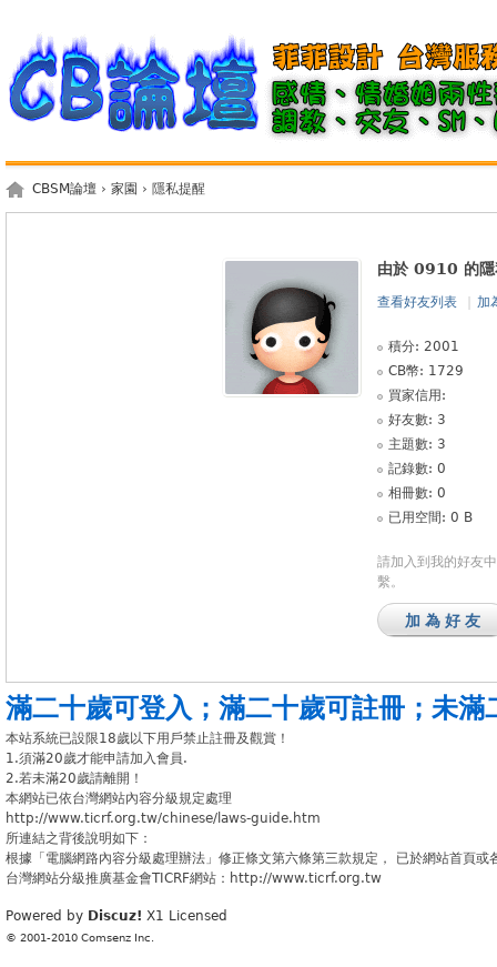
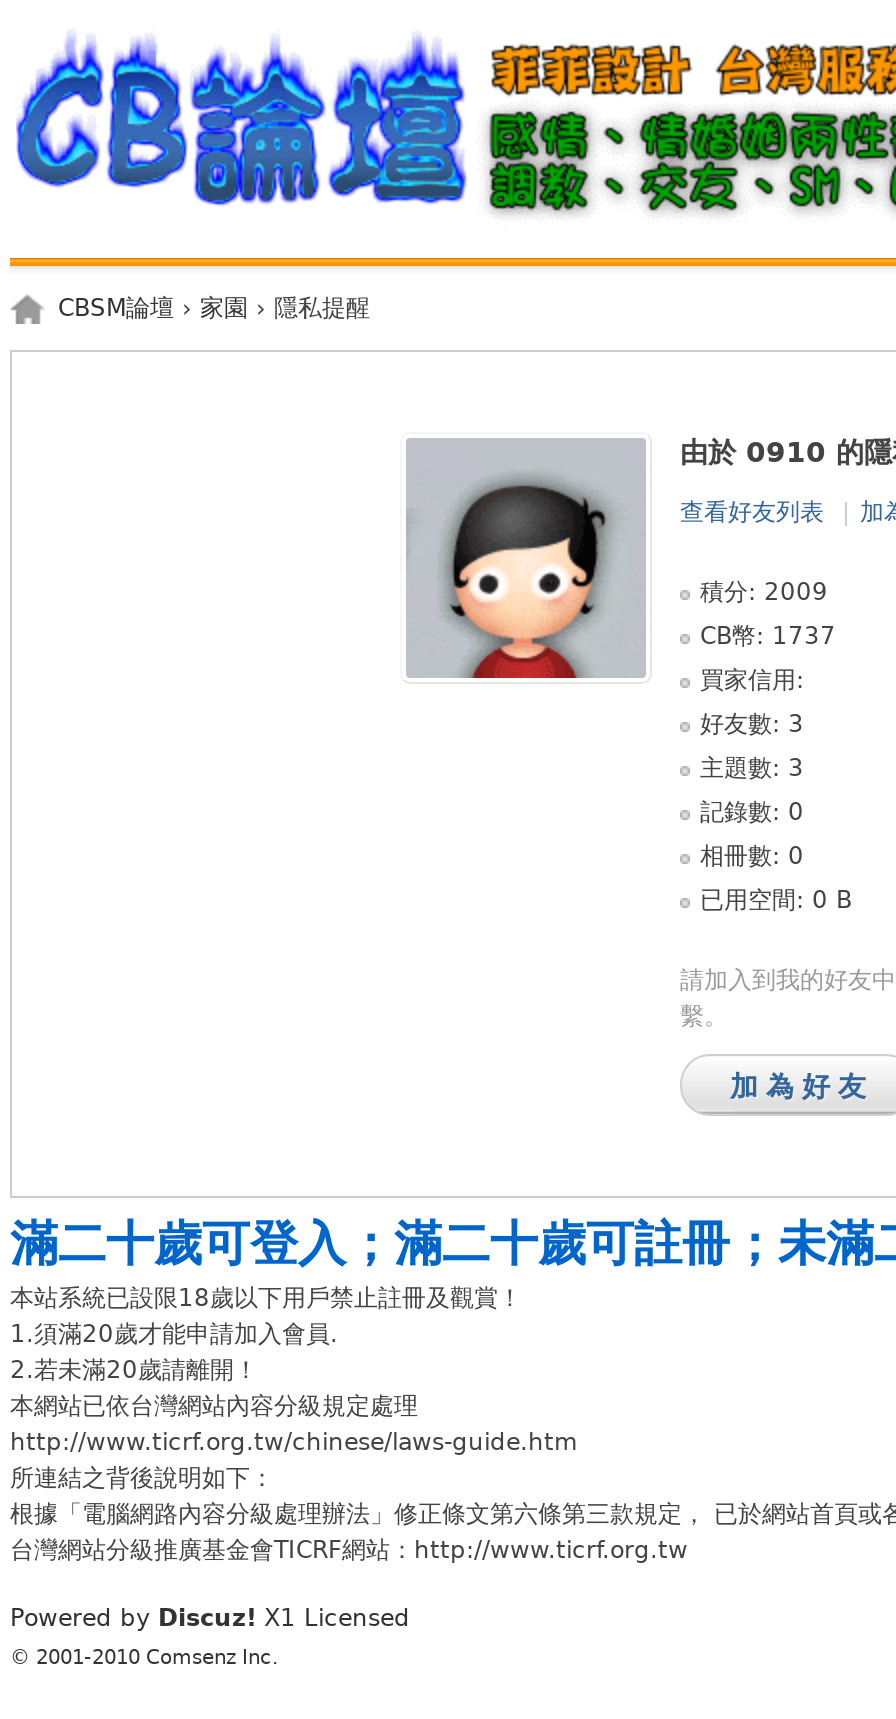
- 積分: 2001
+ 積分: 2009

- CB幣: 1729
+ CB幣: 1737
